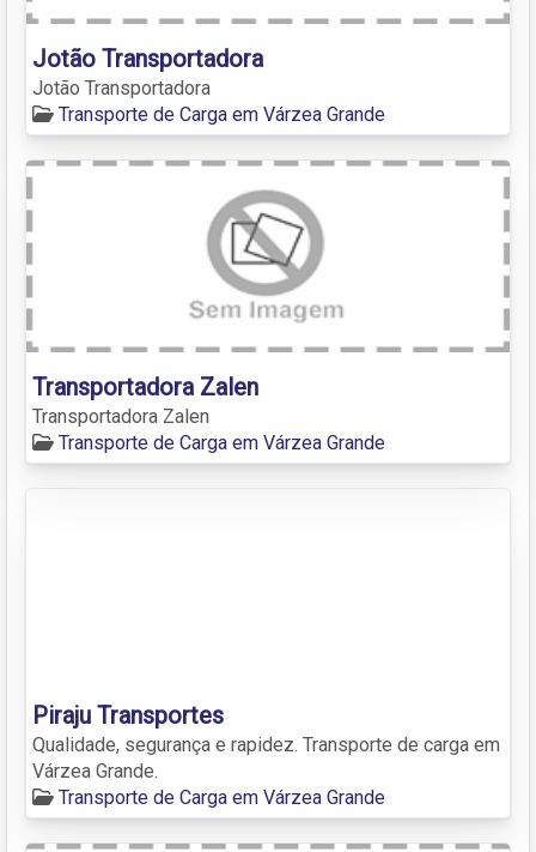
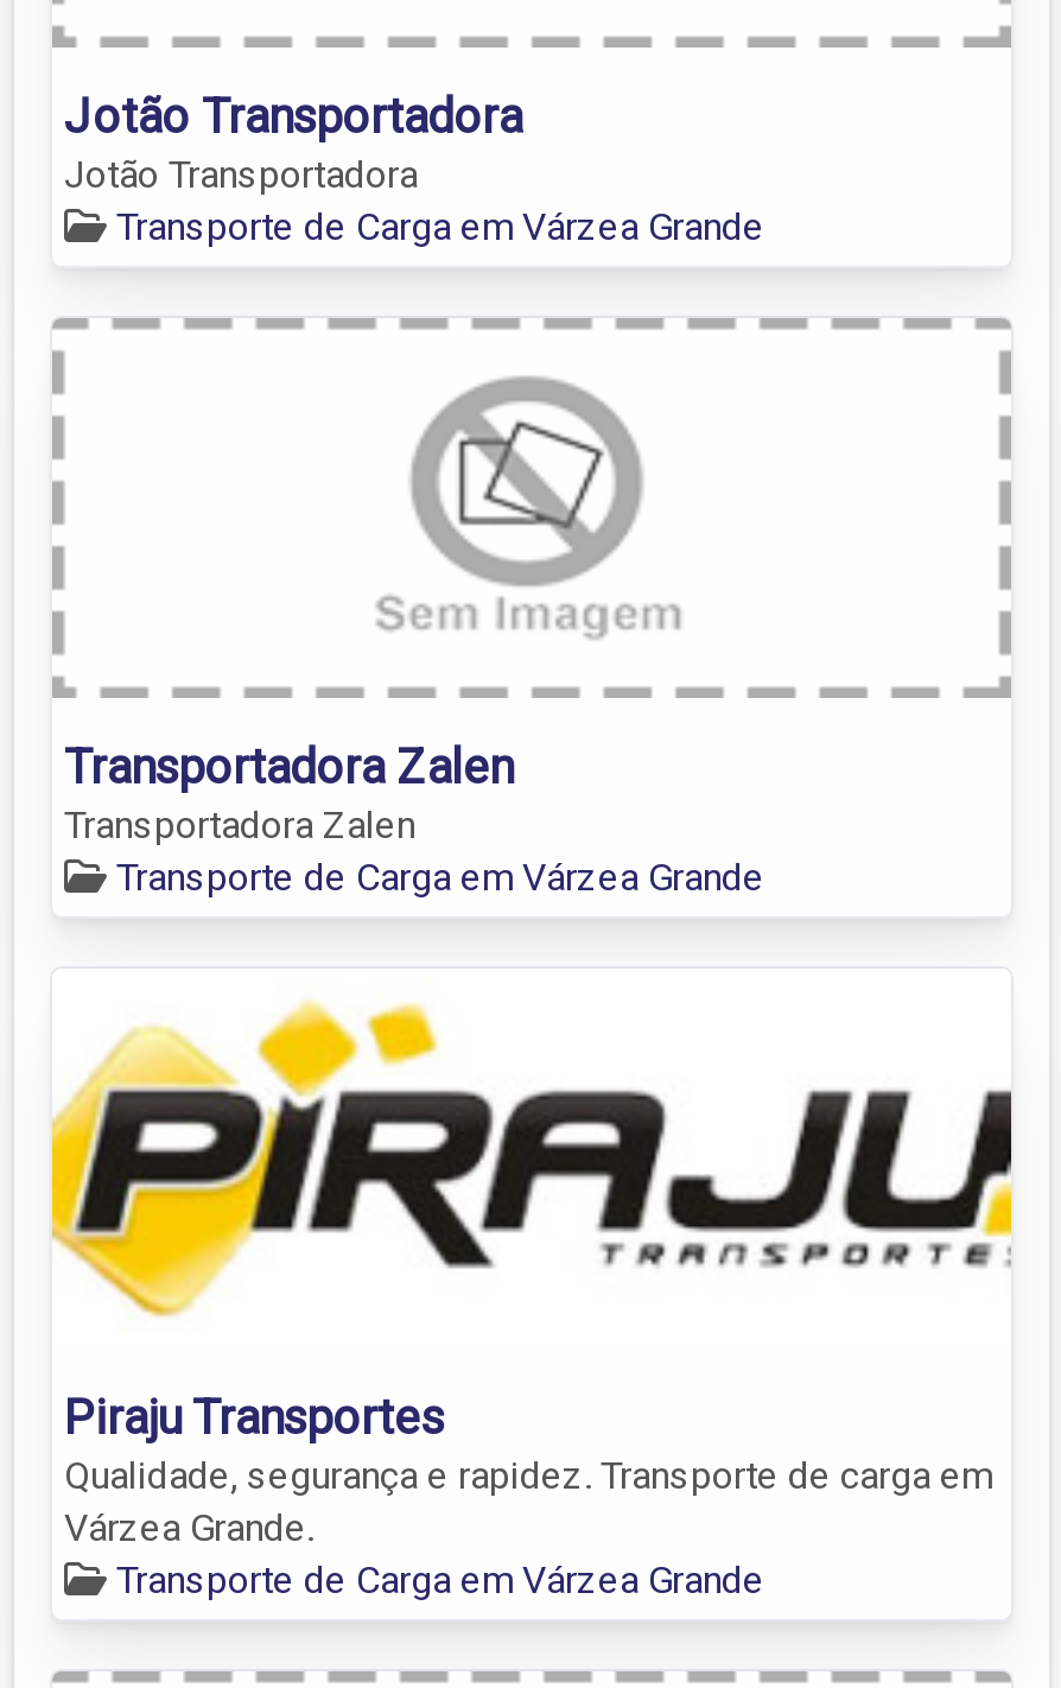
+ [image]
